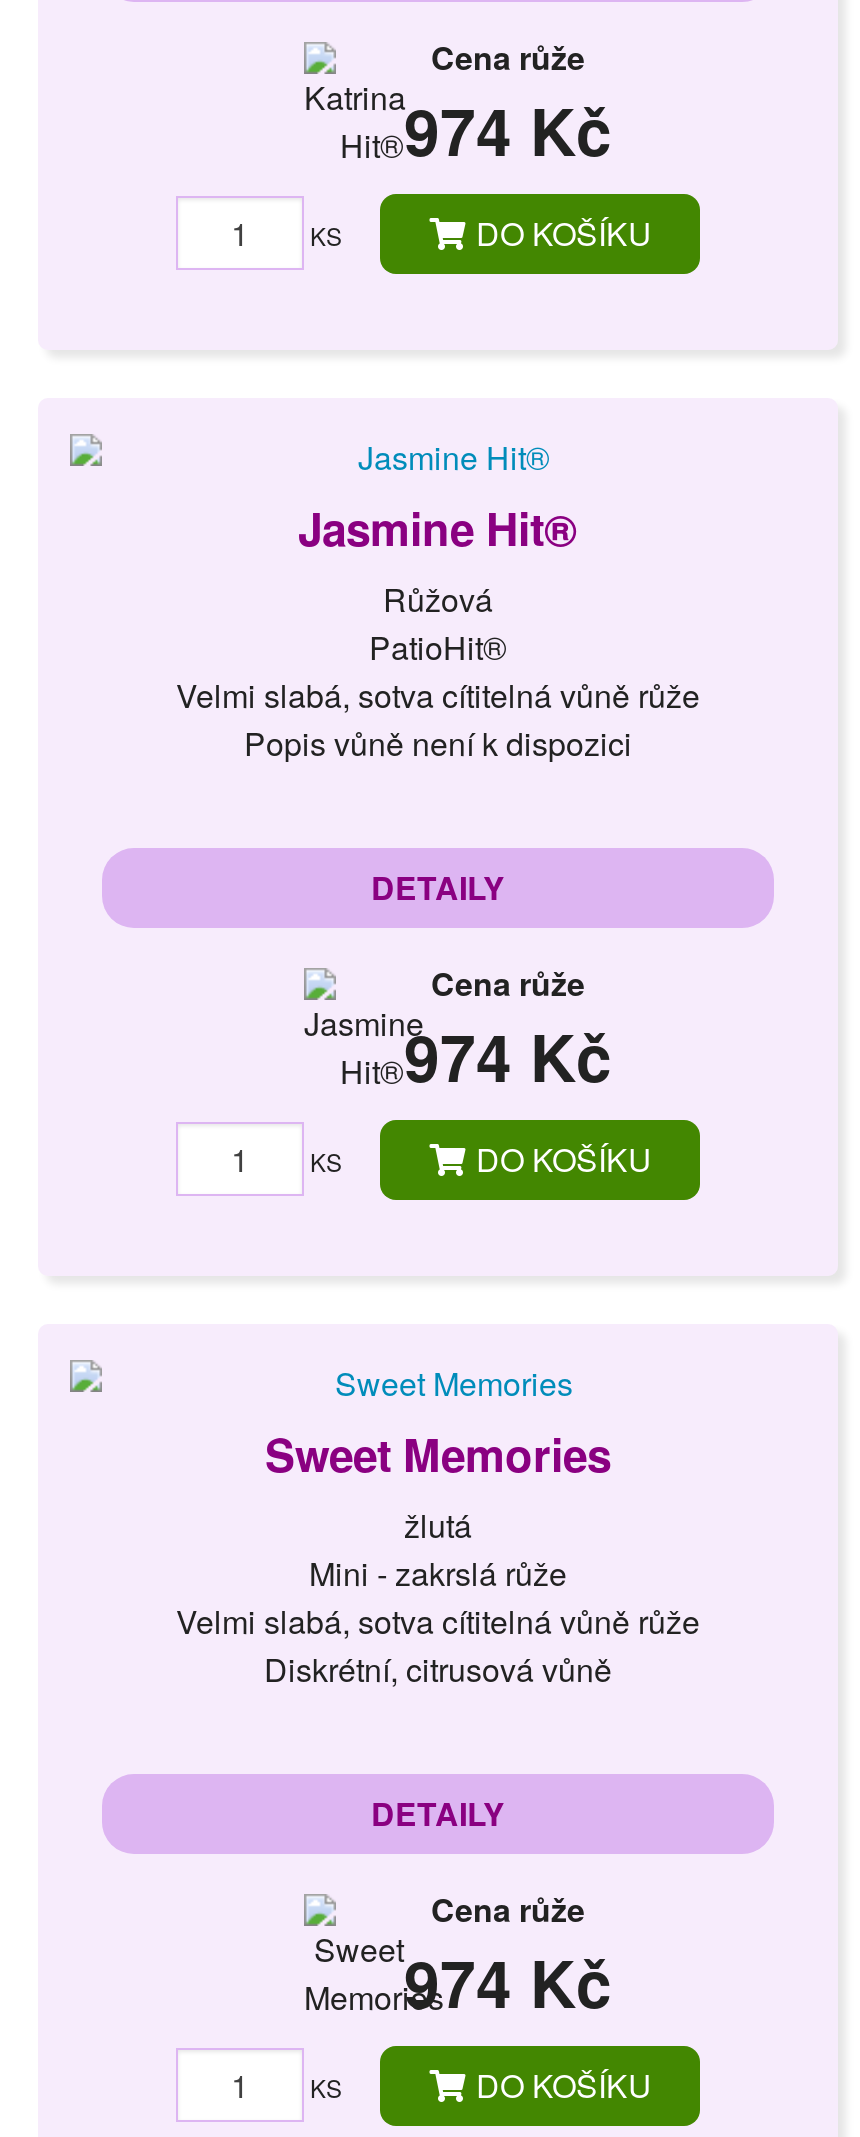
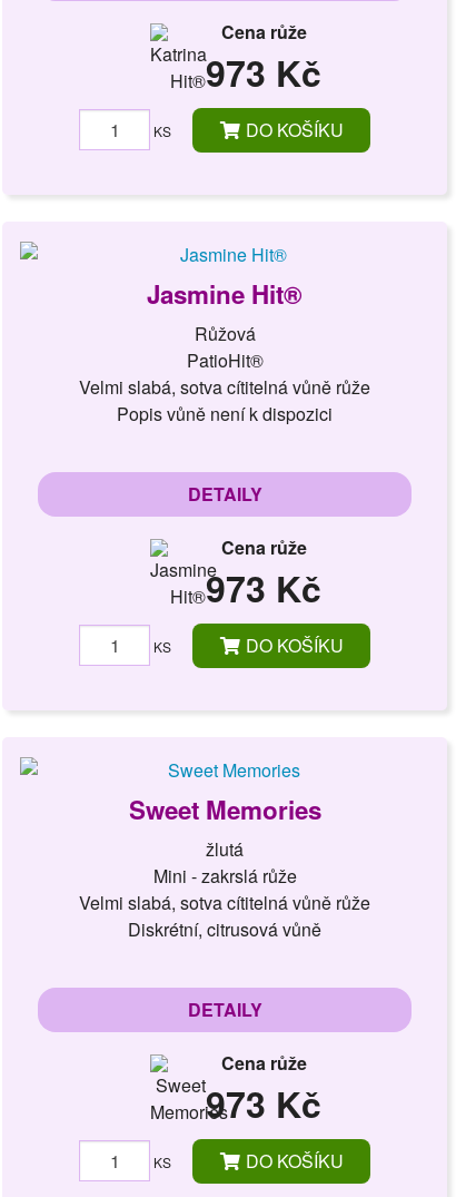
- 974 Kč
+ 973 Kč

- 974 Kč
+ 973 Kč

- 974 Kč
+ 973 Kč
